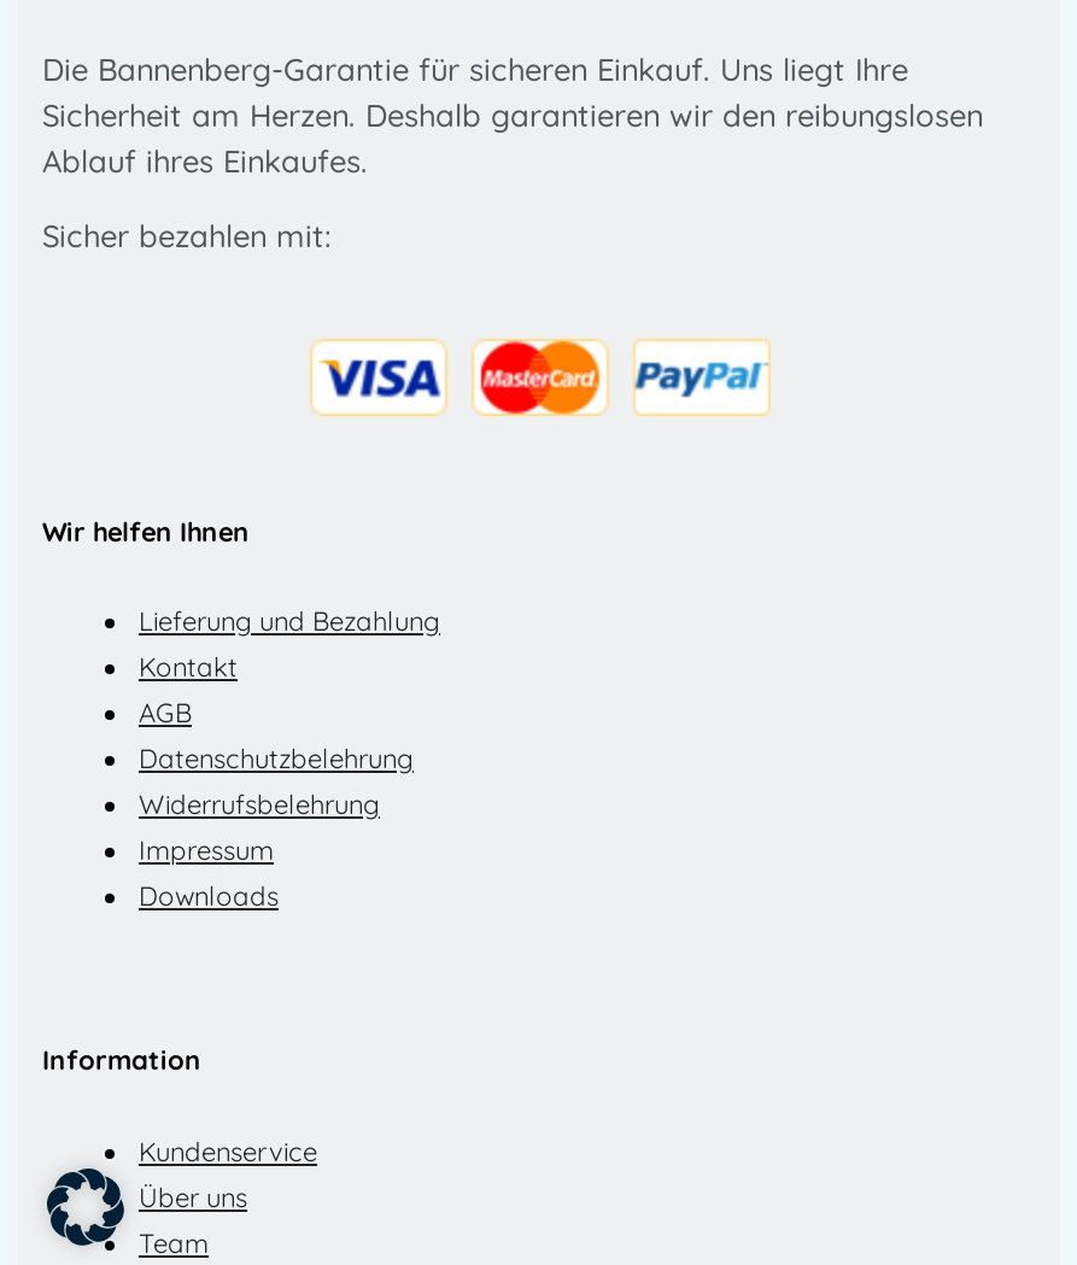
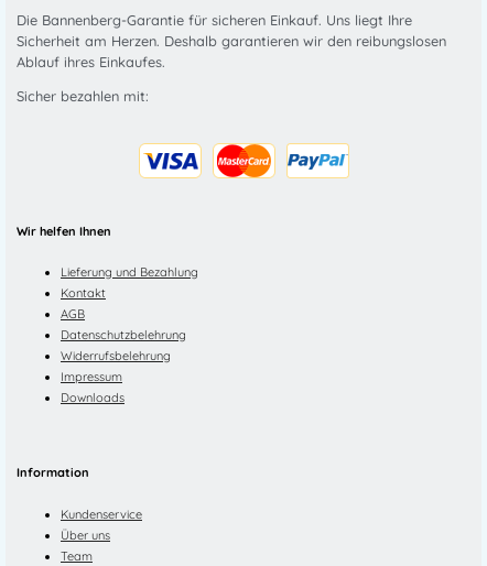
- [image]
